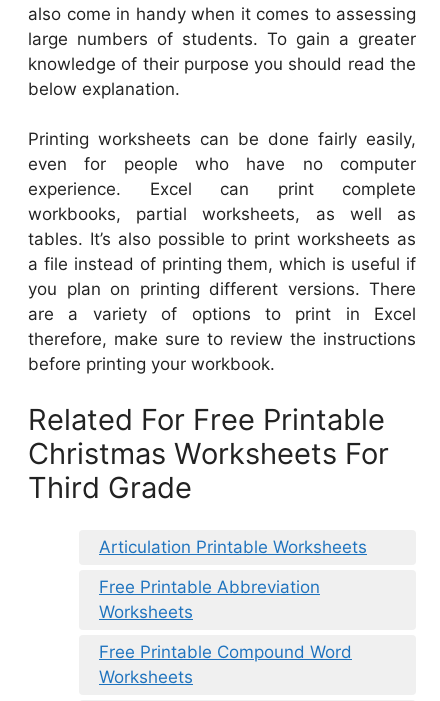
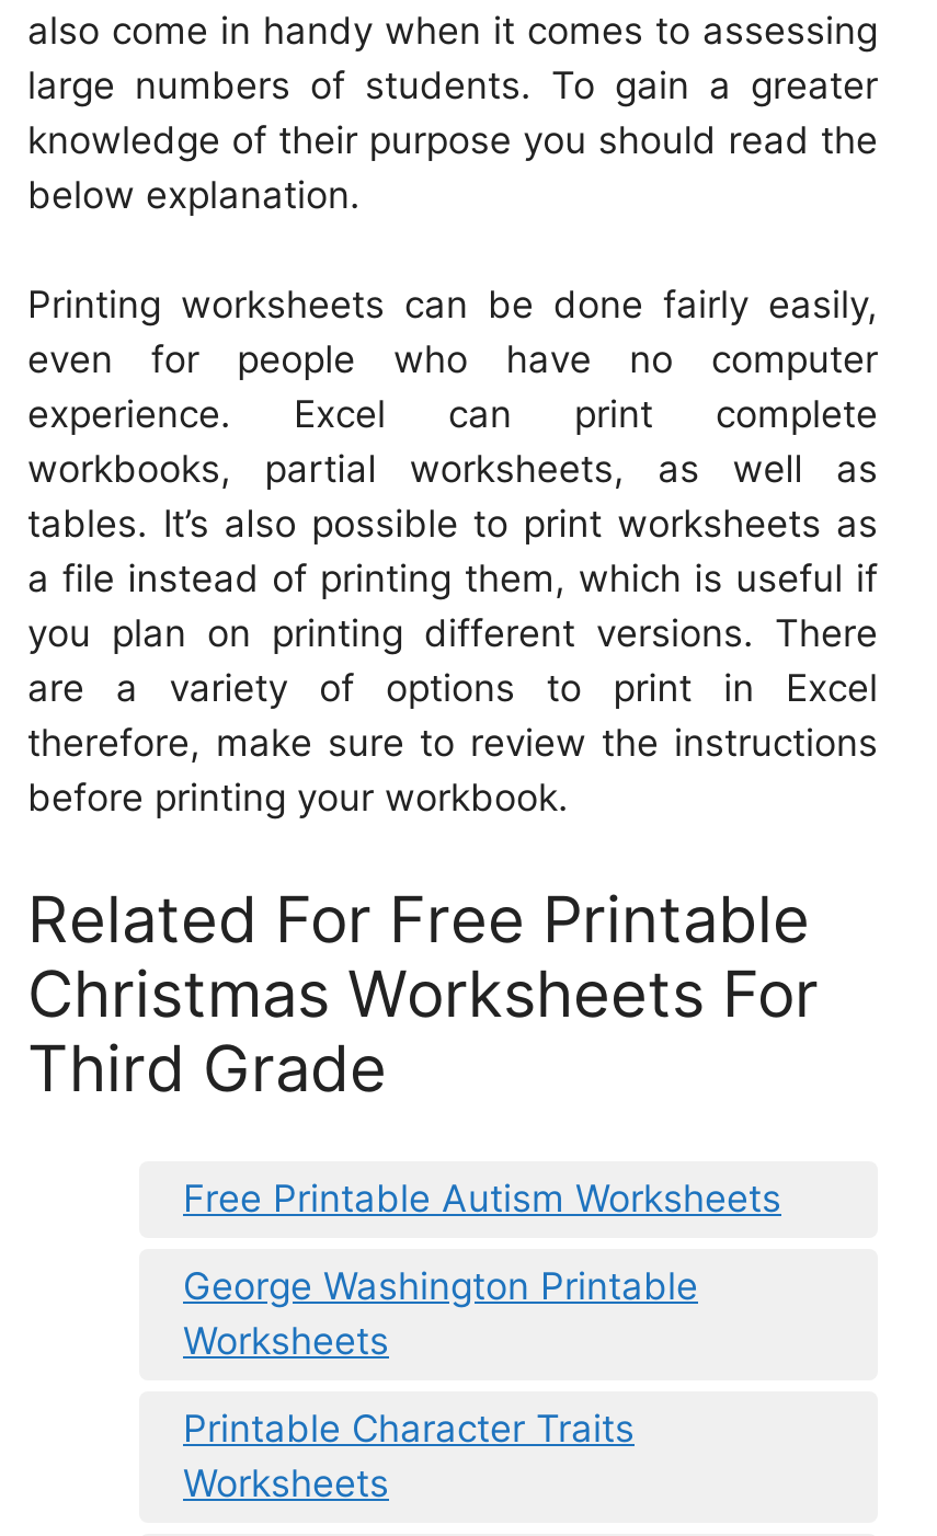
- Articulation Printable Worksheets
+ Free Printable Autism Worksheets

- Free Printable Abbreviation
+ George Washington Printable

- Free Printable Compound Word
+ Printable Character Traits
